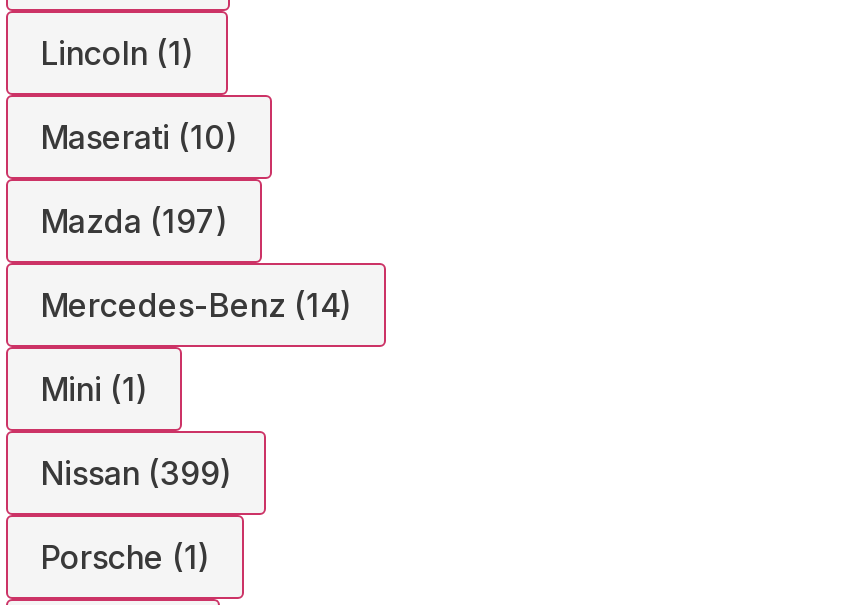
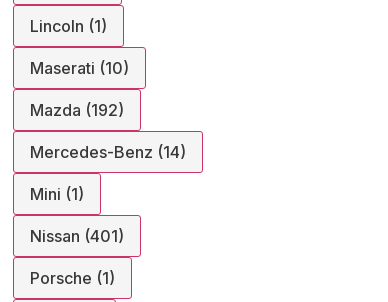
- Mazda (197)
+ Mazda (192)

- Nissan (399)
+ Nissan (401)
